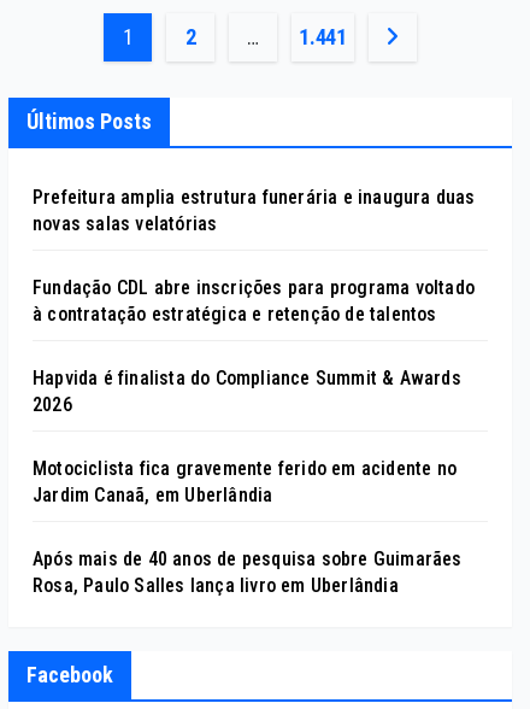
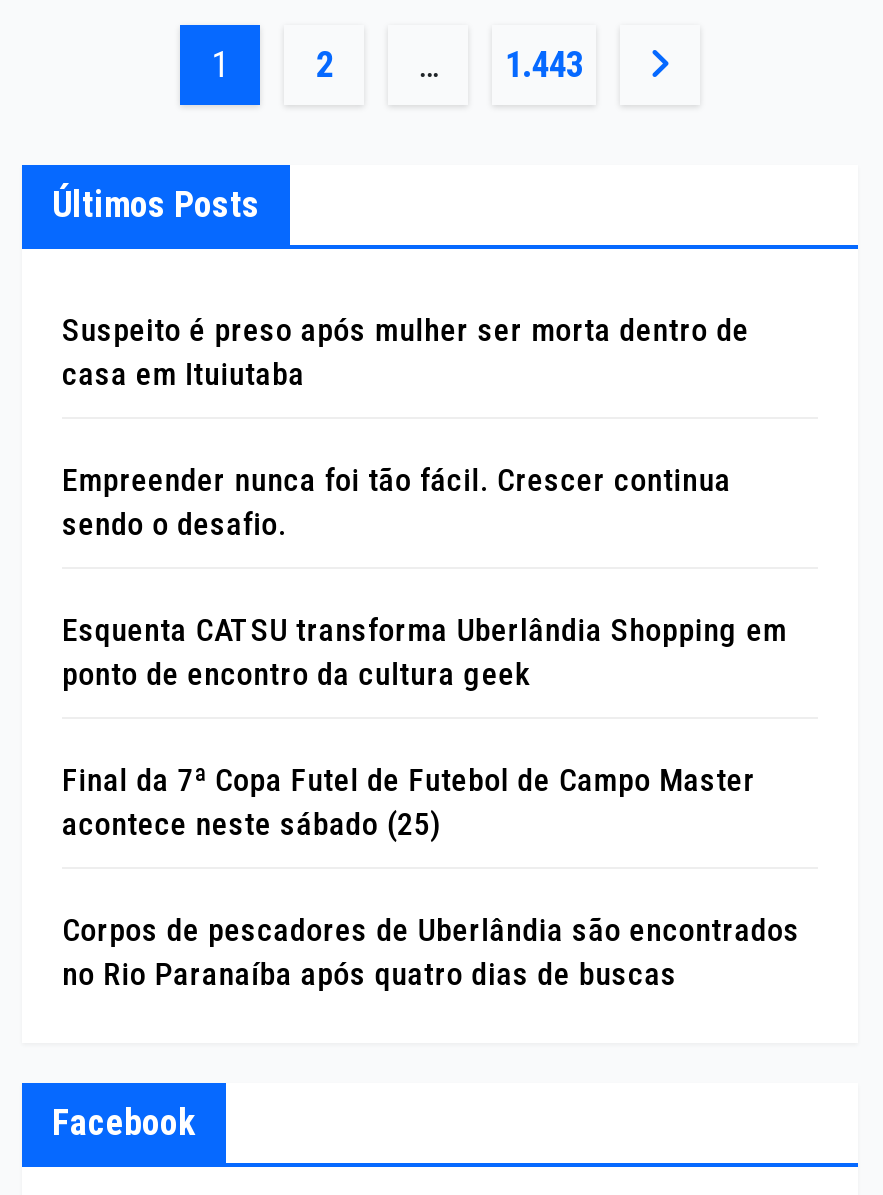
- 1.441
+ 1.443

- Prefeitura amplia estrutura funerária e inaugura duas
- novas salas velatórias
+ Suspeito é preso após mulher ser morta dentro de
+ casa em Ituiutaba

- Fundação CDL abre inscrições para programa voltado
- à contratação estratégica e retenção de talentos
+ Empreender nunca foi tão fácil. Crescer continua
+ sendo o desafio.

- Hapvida é finalista do Compliance Summit & Awards
- 2026
+ Esquenta CATSU transforma Uberlândia Shopping em
+ ponto de encontro da cultura geek

- Motociclista fica gravemente ferido em acidente no
- Jardim Canaã, em Uberlândia
+ Final da 7ª Copa Futel de Futebol de Campo Master
+ acontece neste sábado (25)

- Após mais de 40 anos de pesquisa sobre Guimarães
- Rosa, Paulo Salles lança livro em Uberlândia
+ Corpos de pescadores de Uberlândia são encontrados
+ no Rio Paranaíba após quatro dias de buscas
